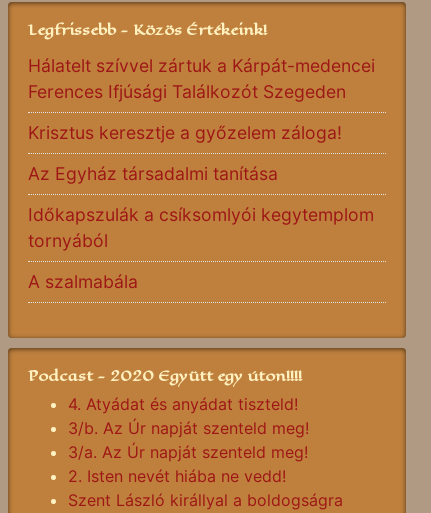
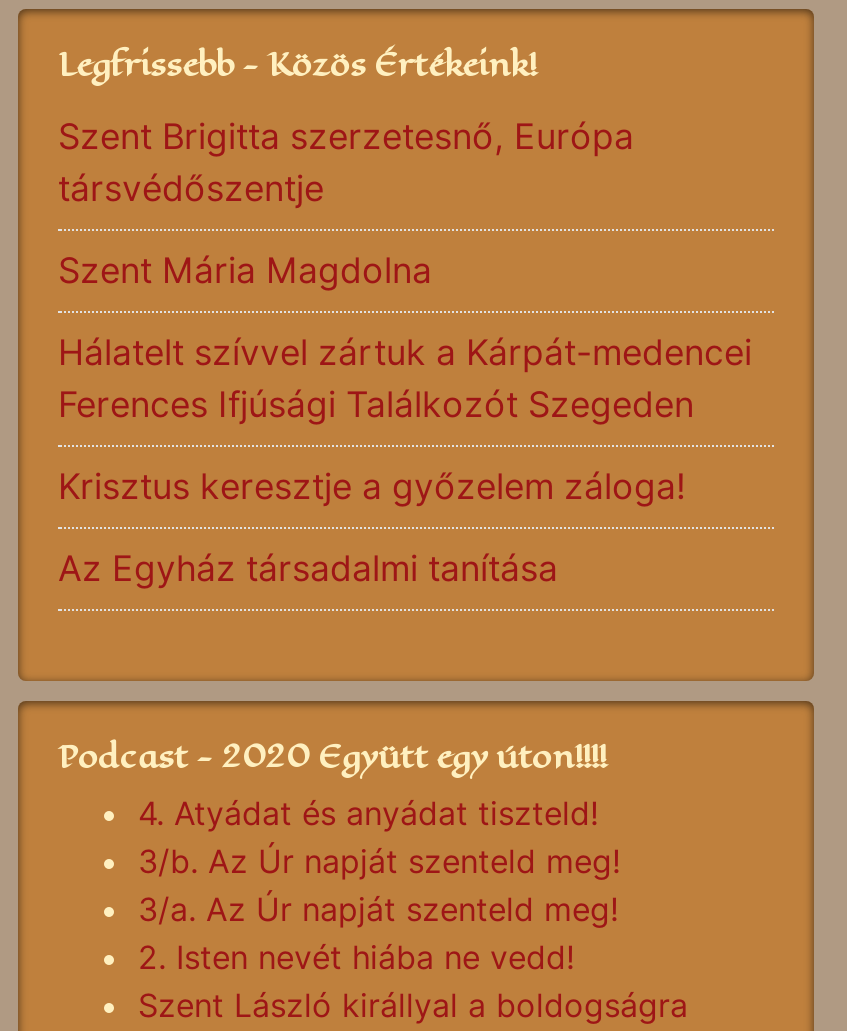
+ Szent Brigitta szerzetesnő, Európa
+ társvédőszentje
+ Szent Mária Magdolna

moved down: Hálatelt szívvel zártuk a Kárpát-medencei | Ferences Ifjúsági Találkozót Szegeden | Krisztus keresztje a győzelem záloga! | Az Egyház társadalmi tanítása

- Időkapszulák a csíksomlyói kegytemplom
- tornyából
- A szalmabála
